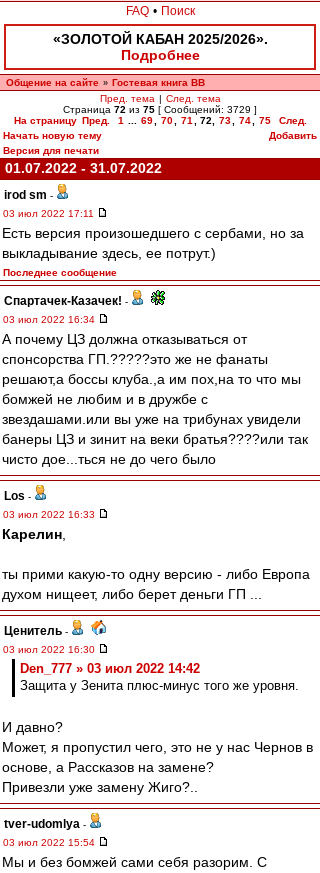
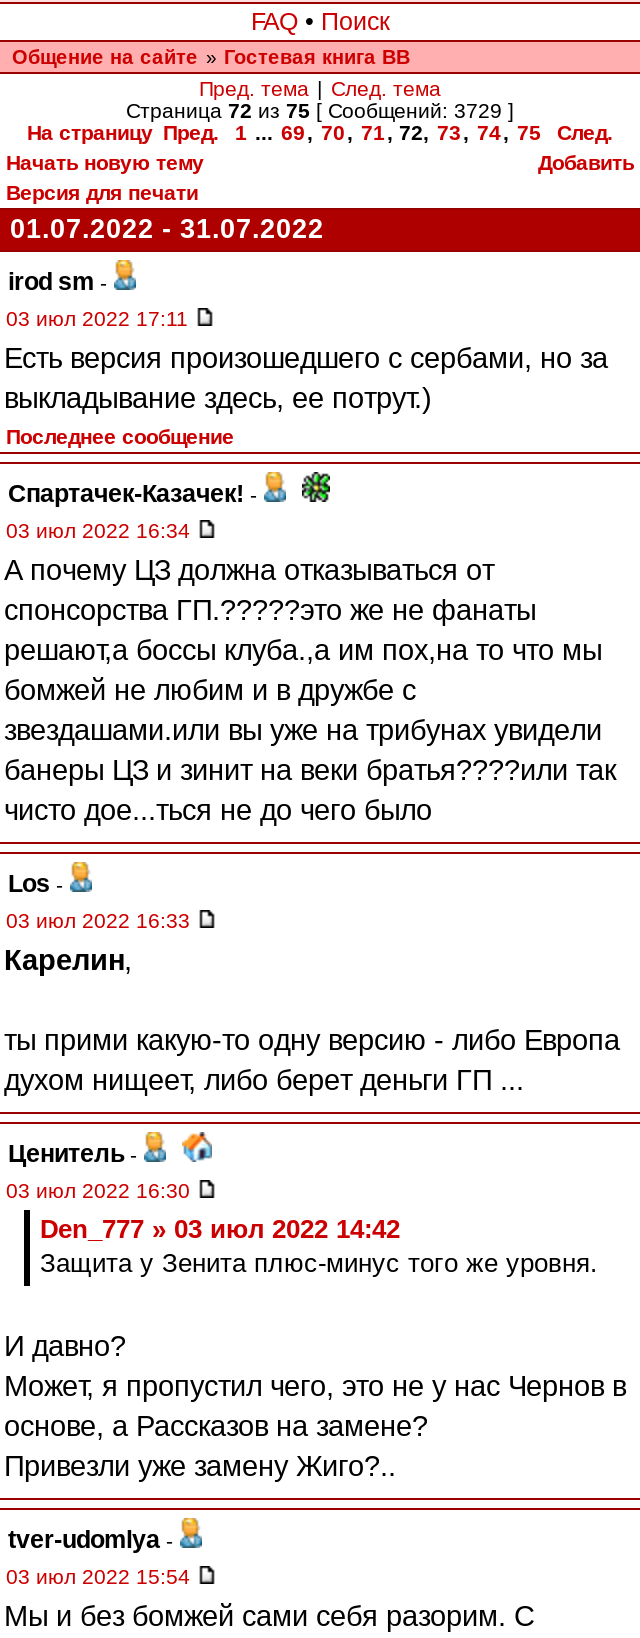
- «ЗОЛОТОЙ КАБАН 2025/2026».
- Подробнее
